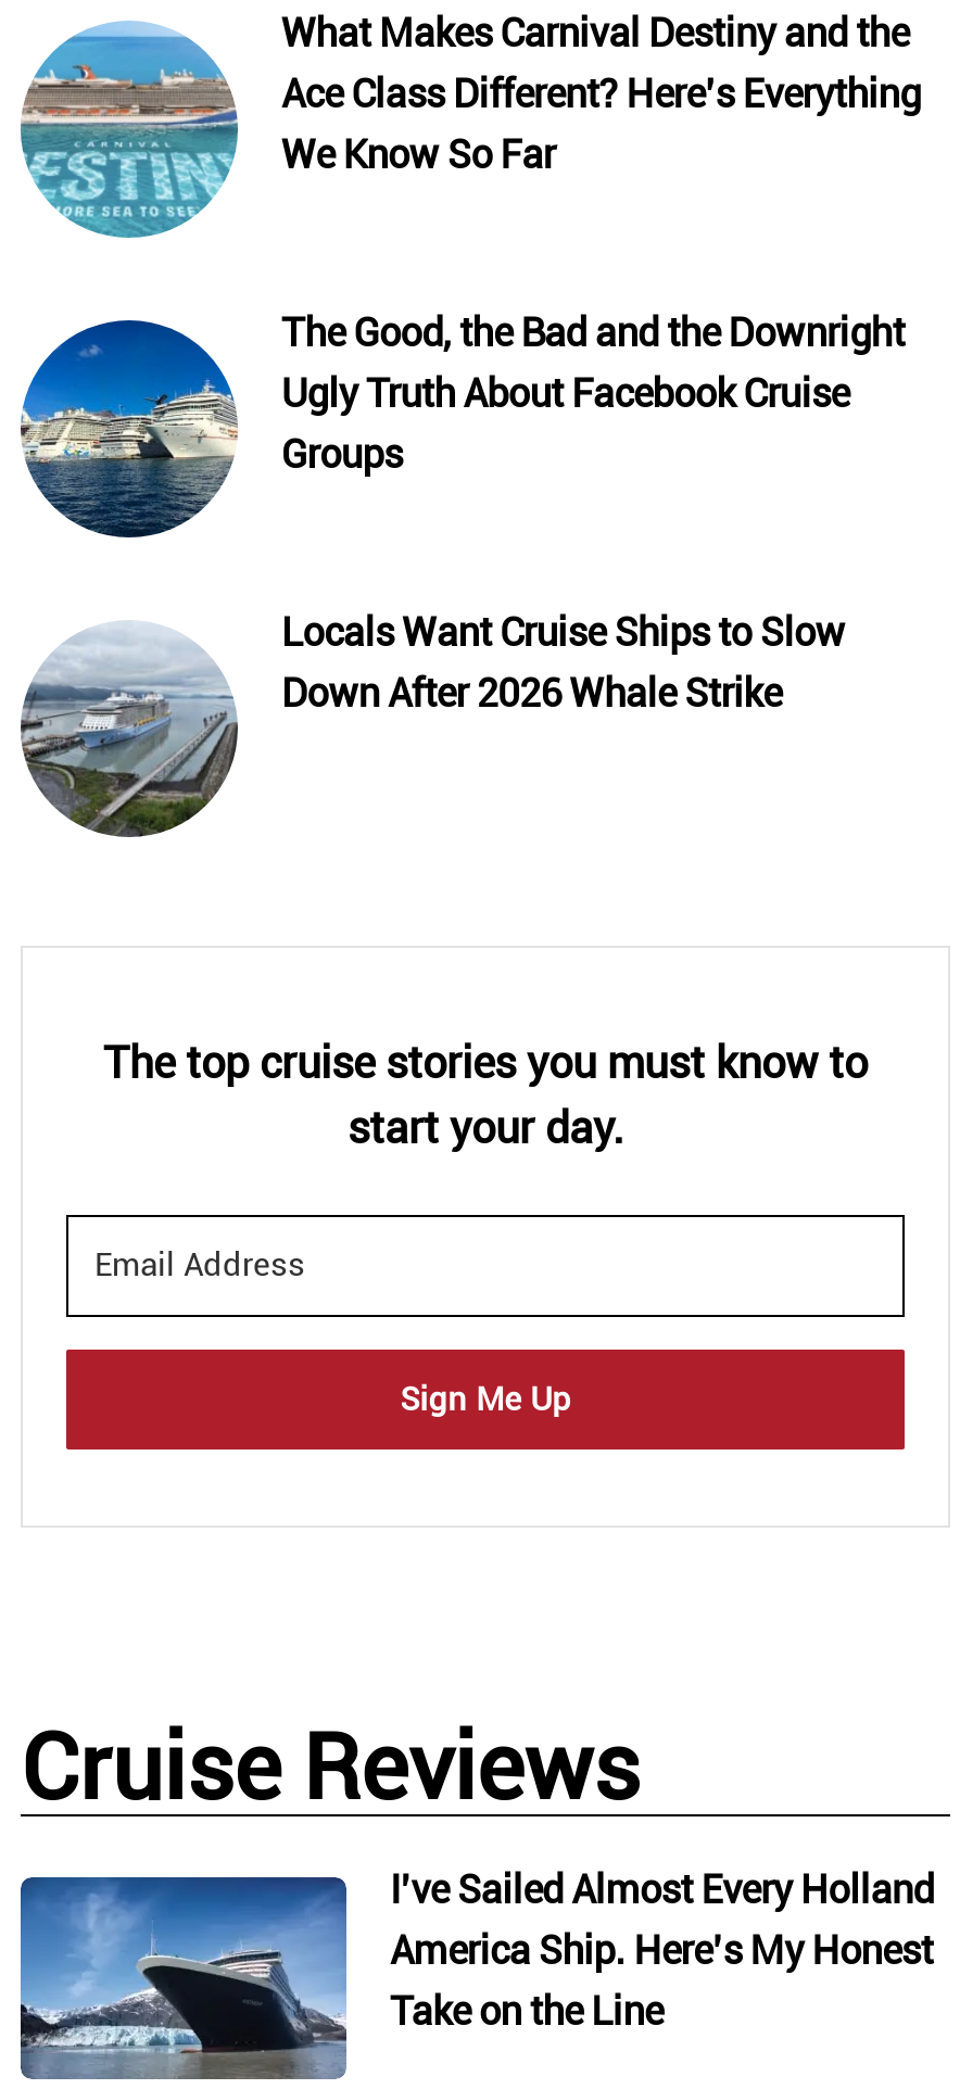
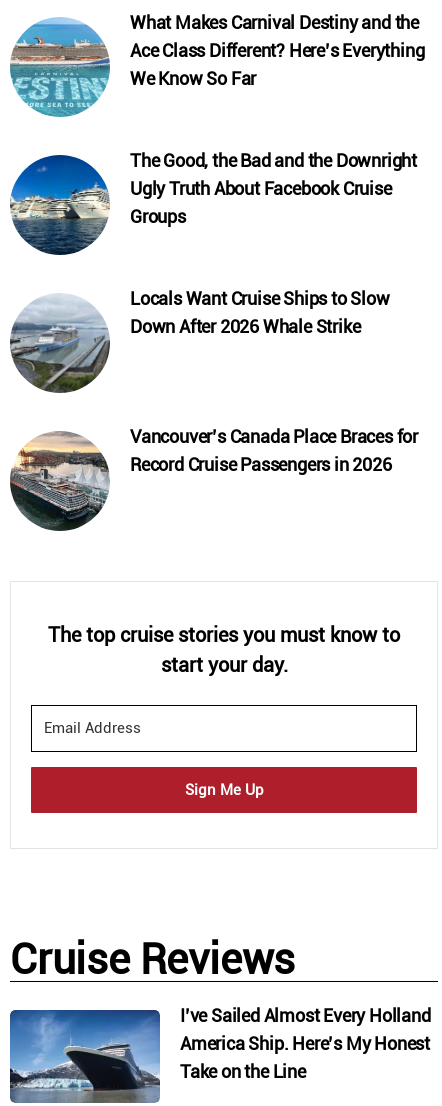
+ [image]
+ Vancouver’s Canada Place Braces for
+ Record Cruise Passengers in 2026
